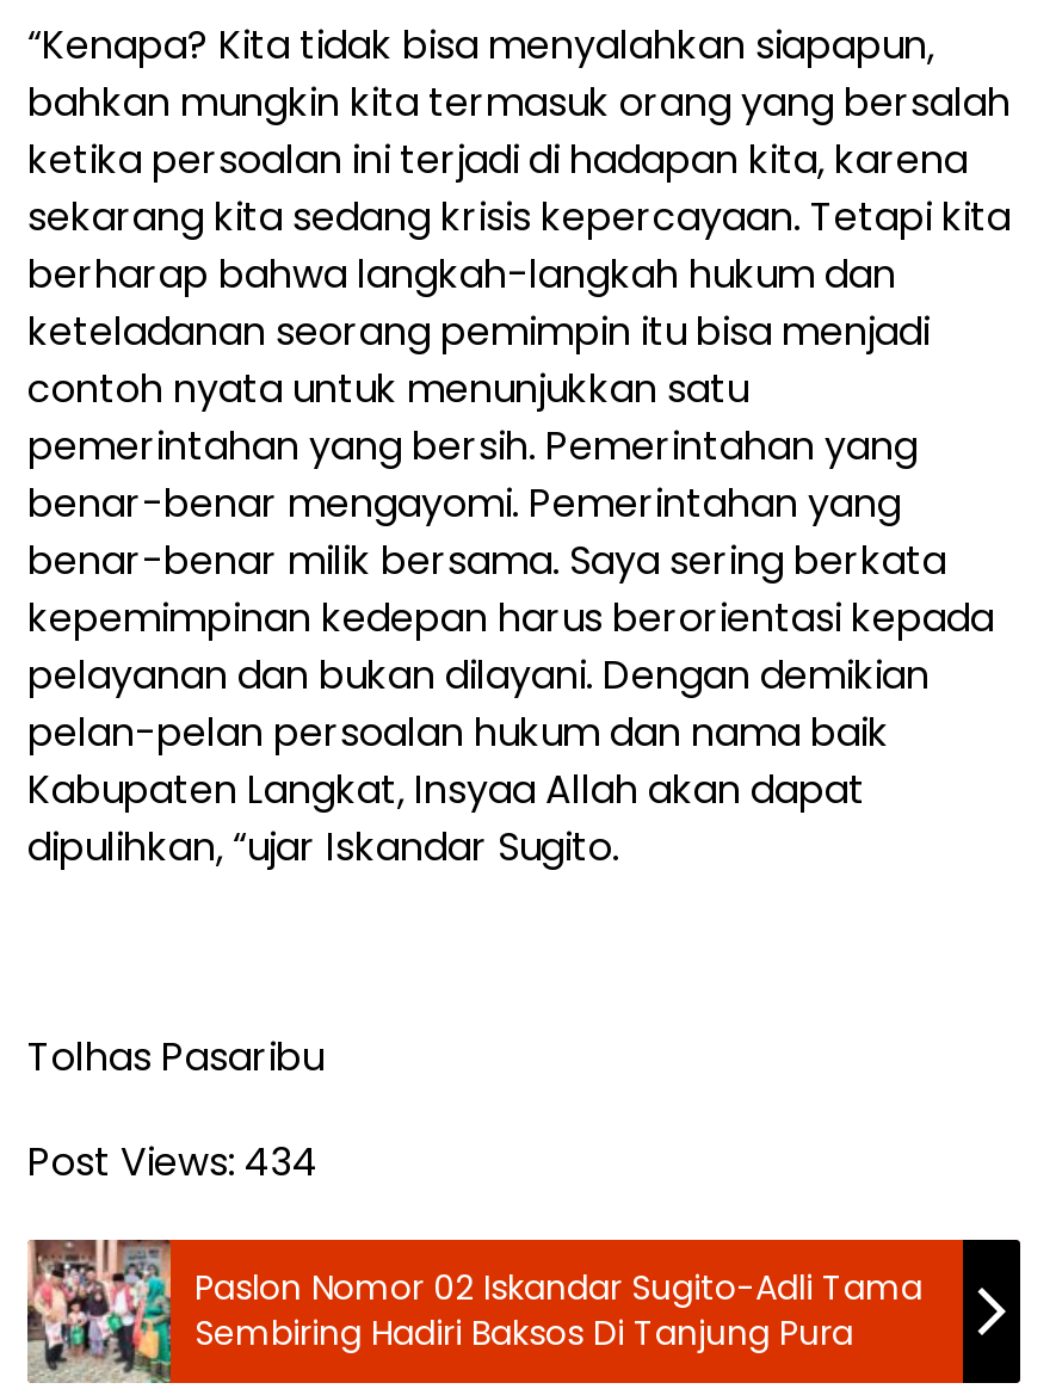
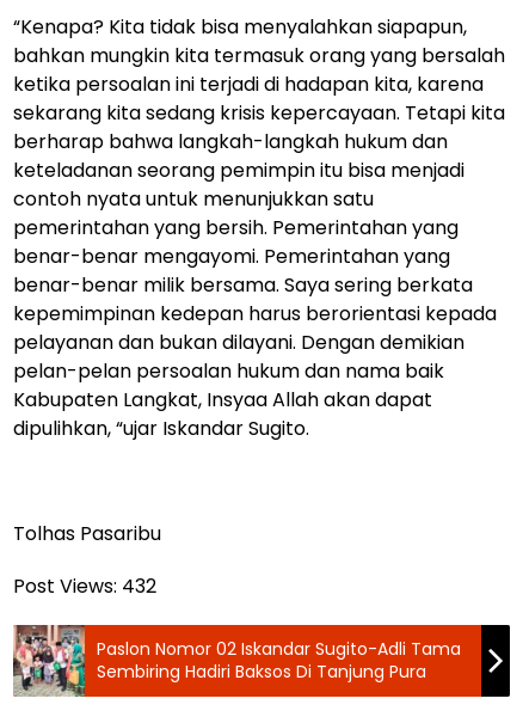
- Post Views: 434
+ Post Views: 432
